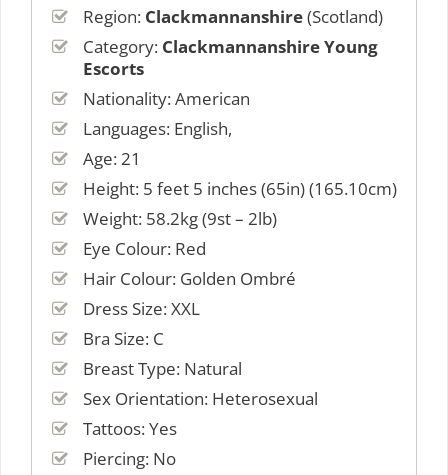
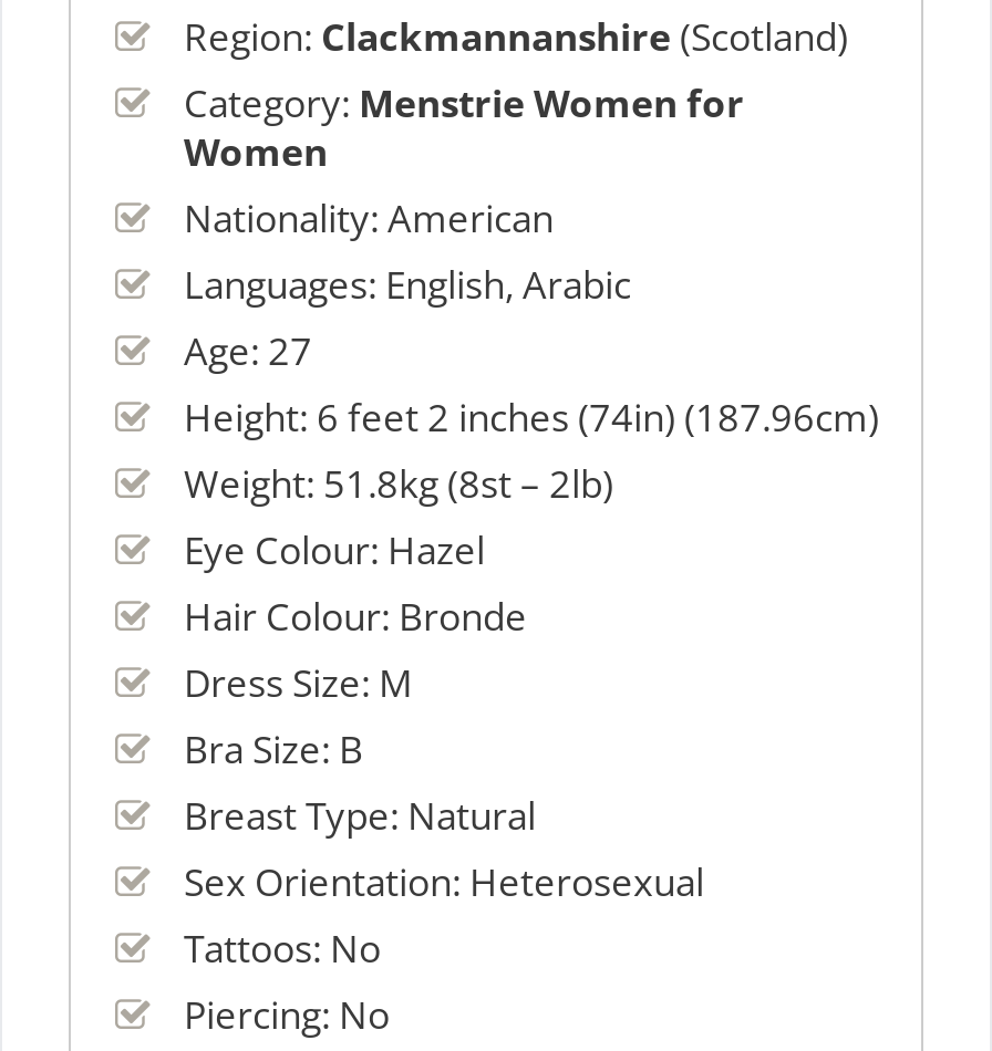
- Category: Clackmannanshire Young
- Escorts
+ Category: Menstrie Women for
+ Women

- Languages: English,
- Age: 21
- Height: 5 feet 5 inches (65in) (165.10cm)
- Weight: 58.2kg (9st – 2lb)
- Eye Colour: Red
- Hair Colour: Golden Ombré
- Dress Size: XXL
- Bra Size: C
+ Languages: English, Arabic
+ Age: 27
+ Height: 6 feet 2 inches (74in) (187.96cm)
+ Weight: 51.8kg (8st – 2lb)
+ Eye Colour: Hazel
+ Hair Colour: Bronde
+ Dress Size: M
+ Bra Size: B

- Tattoos: Yes
+ Tattoos: No
